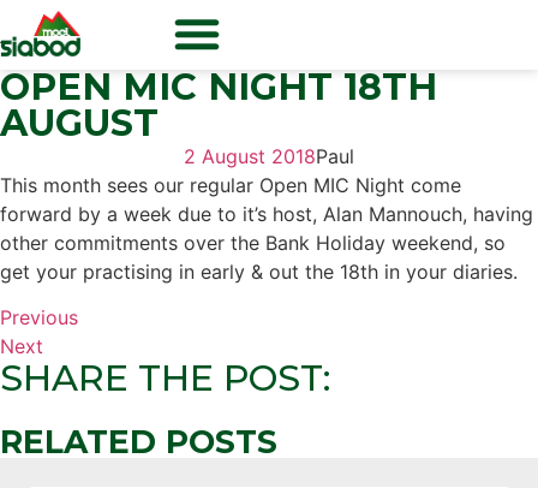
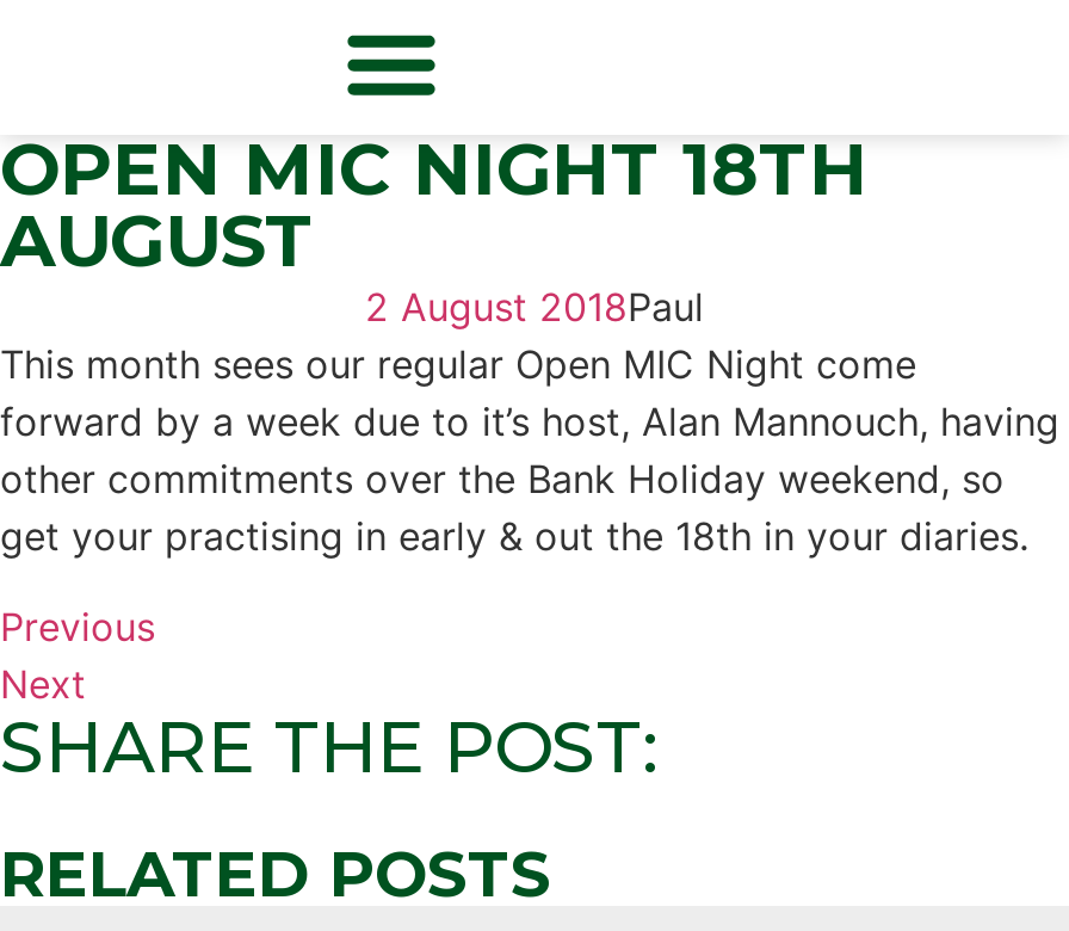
- [image]
